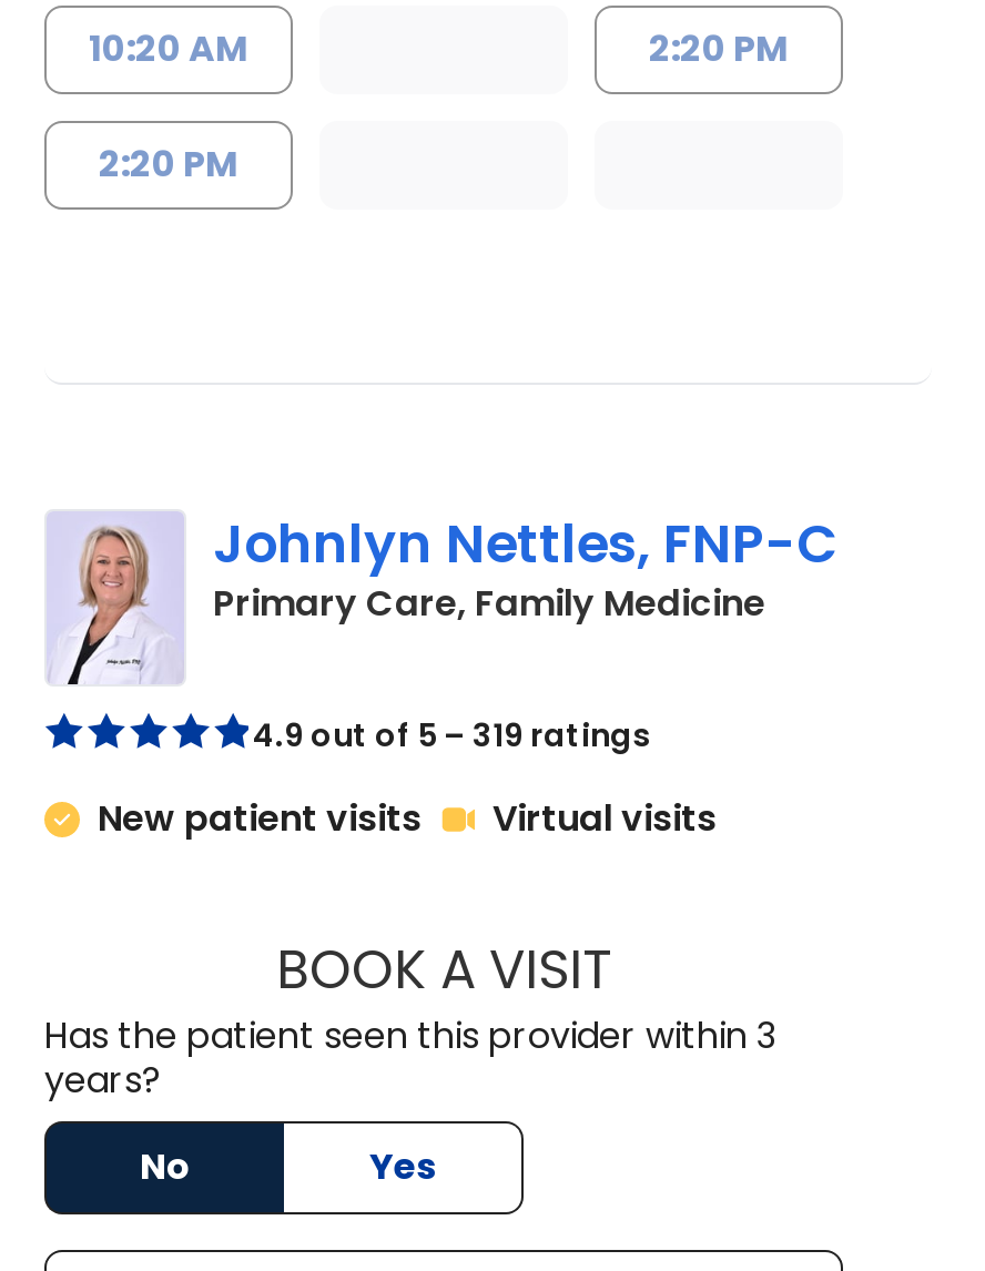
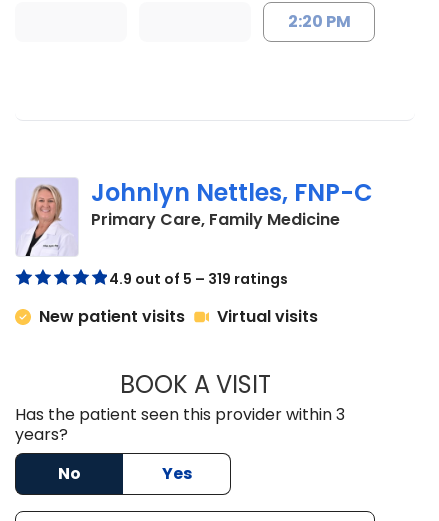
- 10:20 AM
- 2:20 PM
